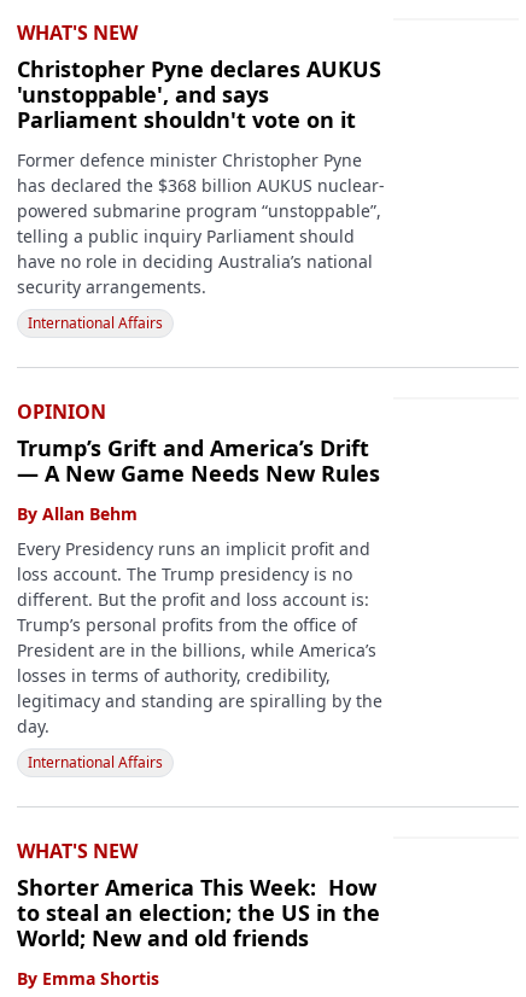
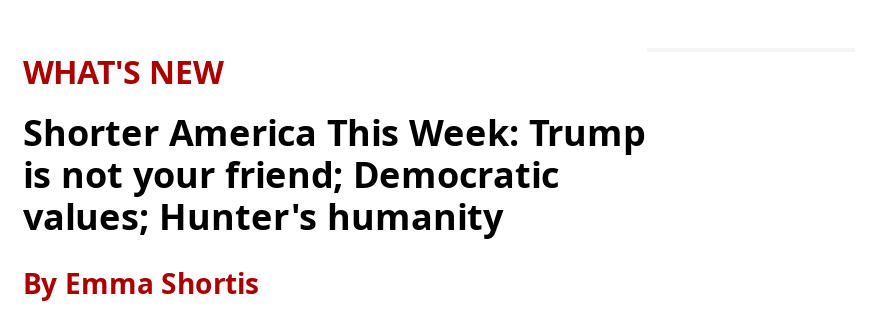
- Christopher Pyne declares AUKUS
- 'unstoppable', and says
- Parliament shouldn't vote on it
- Former defence minister Christopher Pyne
- has declared the $368 billion AUKUS nuclear-
- powered submarine program “unstoppable”,
- telling a public inquiry Parliament should
- have no role in deciding Australia’s national
- security arrangements.
- International Affairs
- OPINION
- Trump’s Grift and America’s Drift
- — A New Game Needs New Rules
- By Allan Behm
- Every Presidency runs an implicit profit and
- loss account. The Trump presidency is no
- different. But the profit and loss account is:
- Trump’s personal profits from the office of
- President are in the billions, while America’s
- losses in terms of authority, credibility,
- legitimacy and standing are spiralling by the
- day.
- International Affairs
- WHAT'S NEW
- Shorter America This Week: How
- to steal an election; the US in the
- World; New and old friends
+ Shorter America This Week: Trump
+ is not your friend; Democratic
+ values; Hunter's humanity
